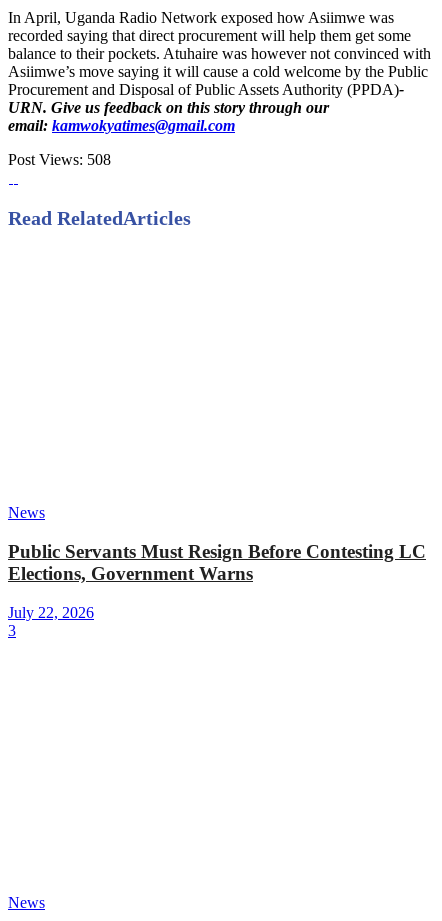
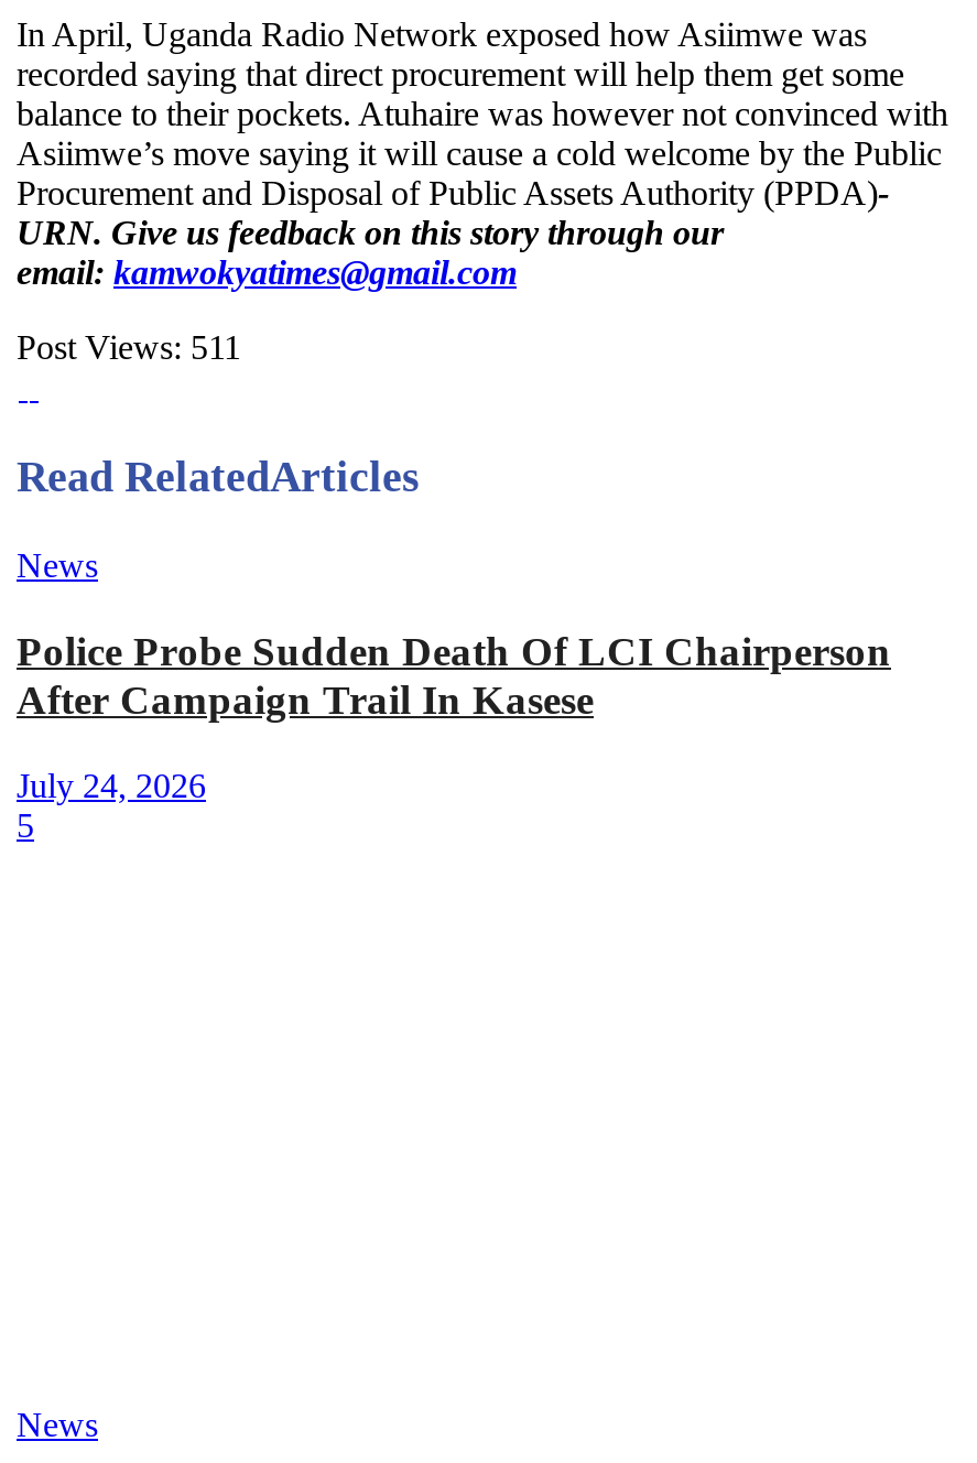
- Post Views: 508
+ Post Views: 511

- Public Servants Must Resign Before Contesting LC
- Elections, Government Warns
+ Police Probe Sudden Death Of LCI Chairperson
+ After Campaign Trail In Kasese

- July 22, 2026
- 3
+ July 24, 2026
+ 5
